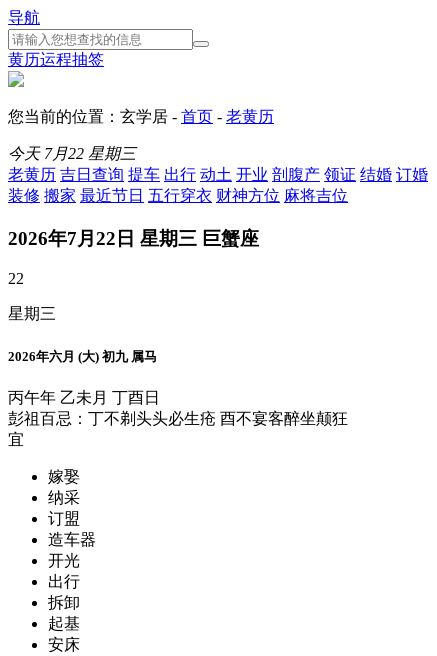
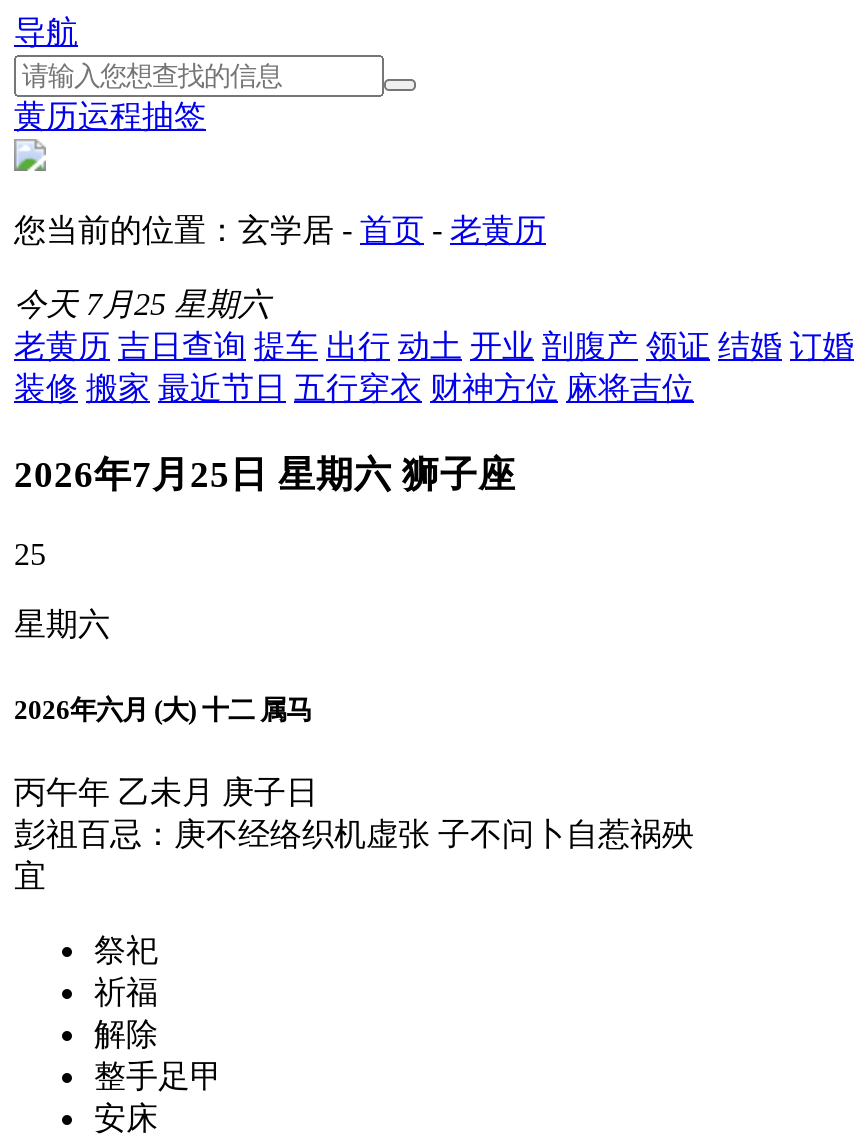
- 今天7月22星期三
+ 今天7月25星期六

- 2026年7月22日 星期三 巨蟹座
+ 2026年7月25日 星期六 狮子座

- 22
+ 25

- 星期三
+ 星期六

- 2026年六月 (大) 初九 属马
+ 2026年六月 (大) 十二 属马

- 丙午年 乙未月 丁酉日
+ 丙午年 乙未月 庚子日

- 彭祖百忌：丁不剃头头必生疮 酉不宴客醉坐颠狂
+ 彭祖百忌：庚不经络织机虚张 子不问卜自惹祸殃

- 嫁娶
- 纳采
- 订盟
- 造车器
- 开光
- 出行
- 拆卸
- 起基
+ 祭祀
+ 祈福
+ 解除
+ 整手足甲
